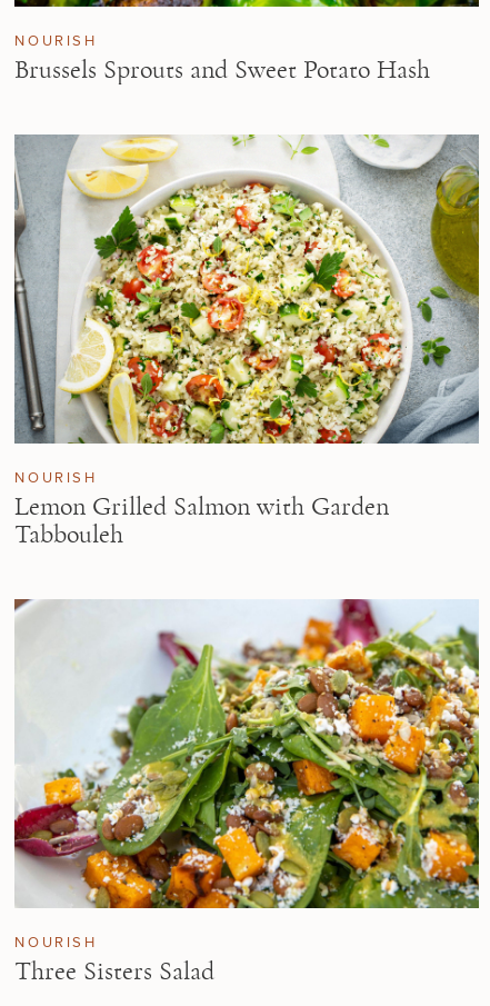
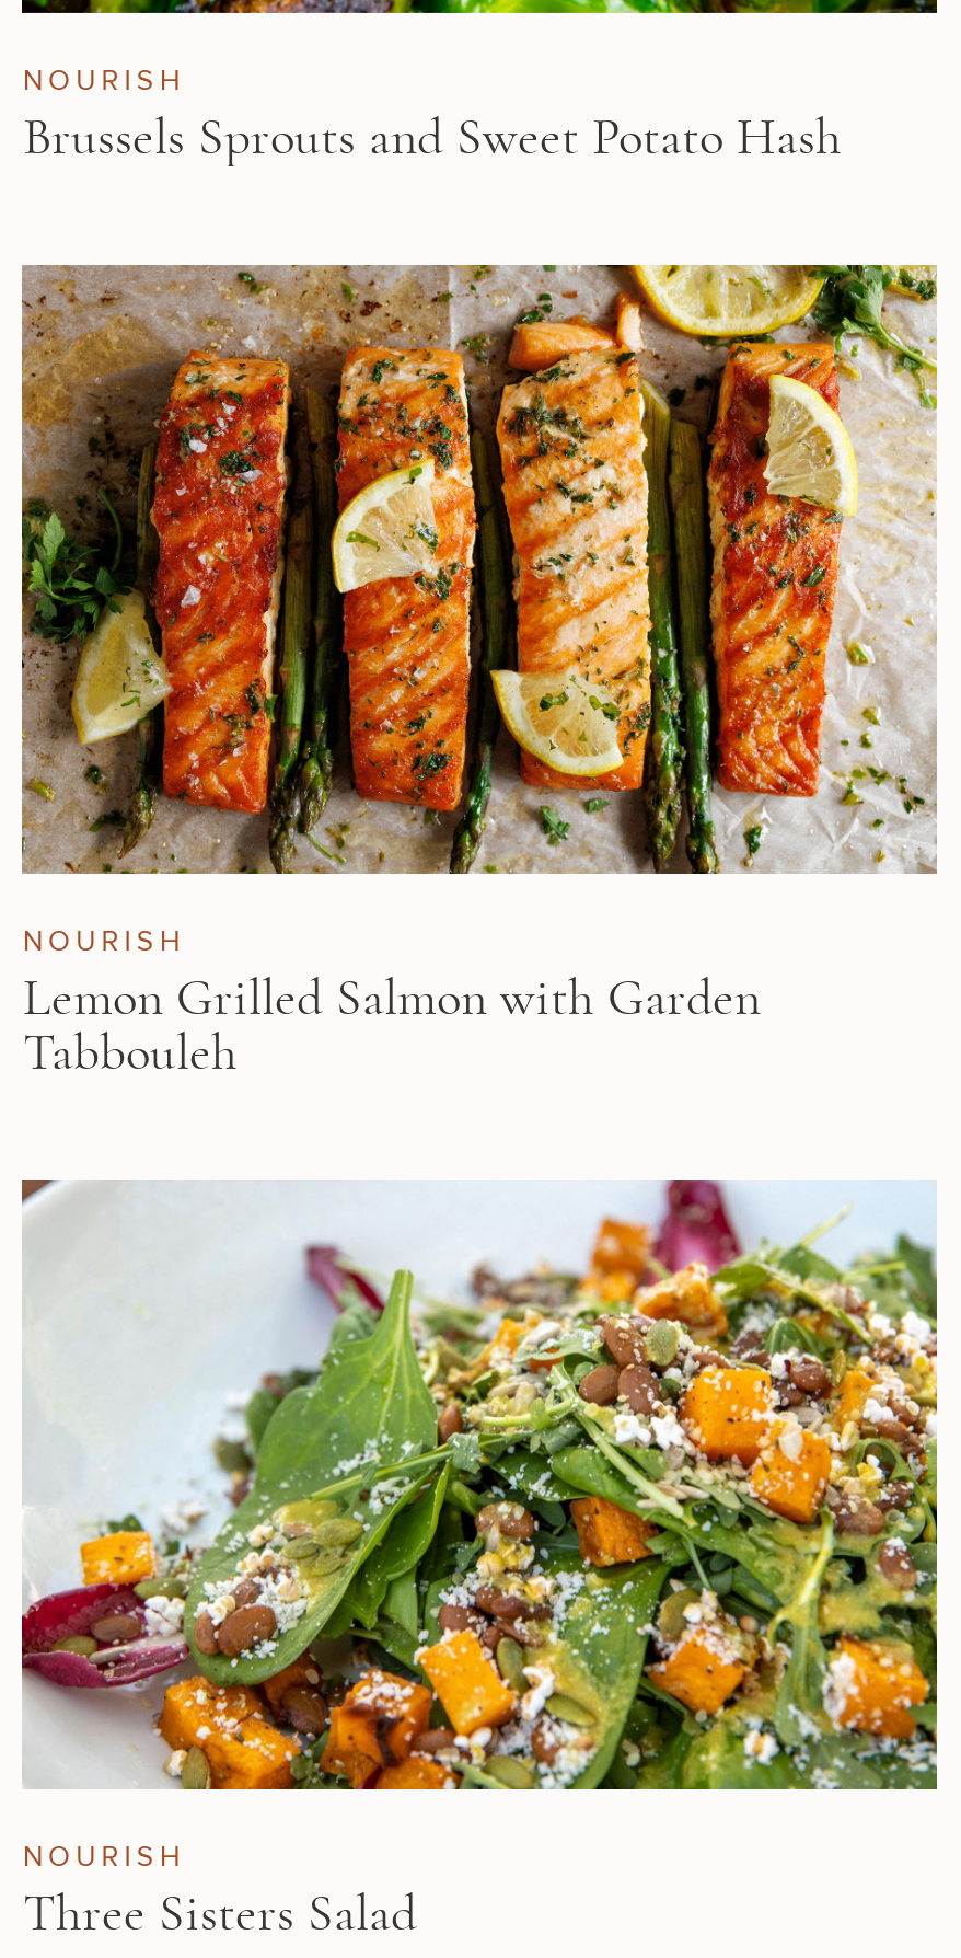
- [image]
+ [image]
